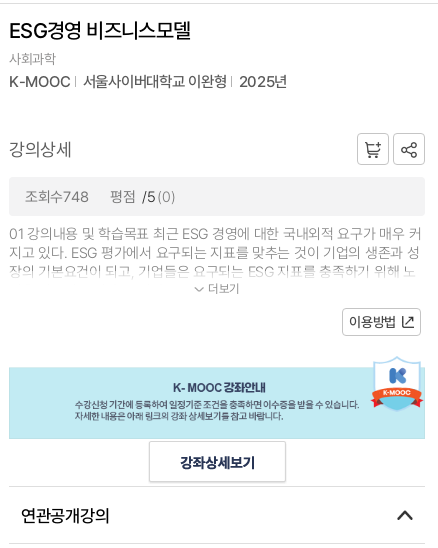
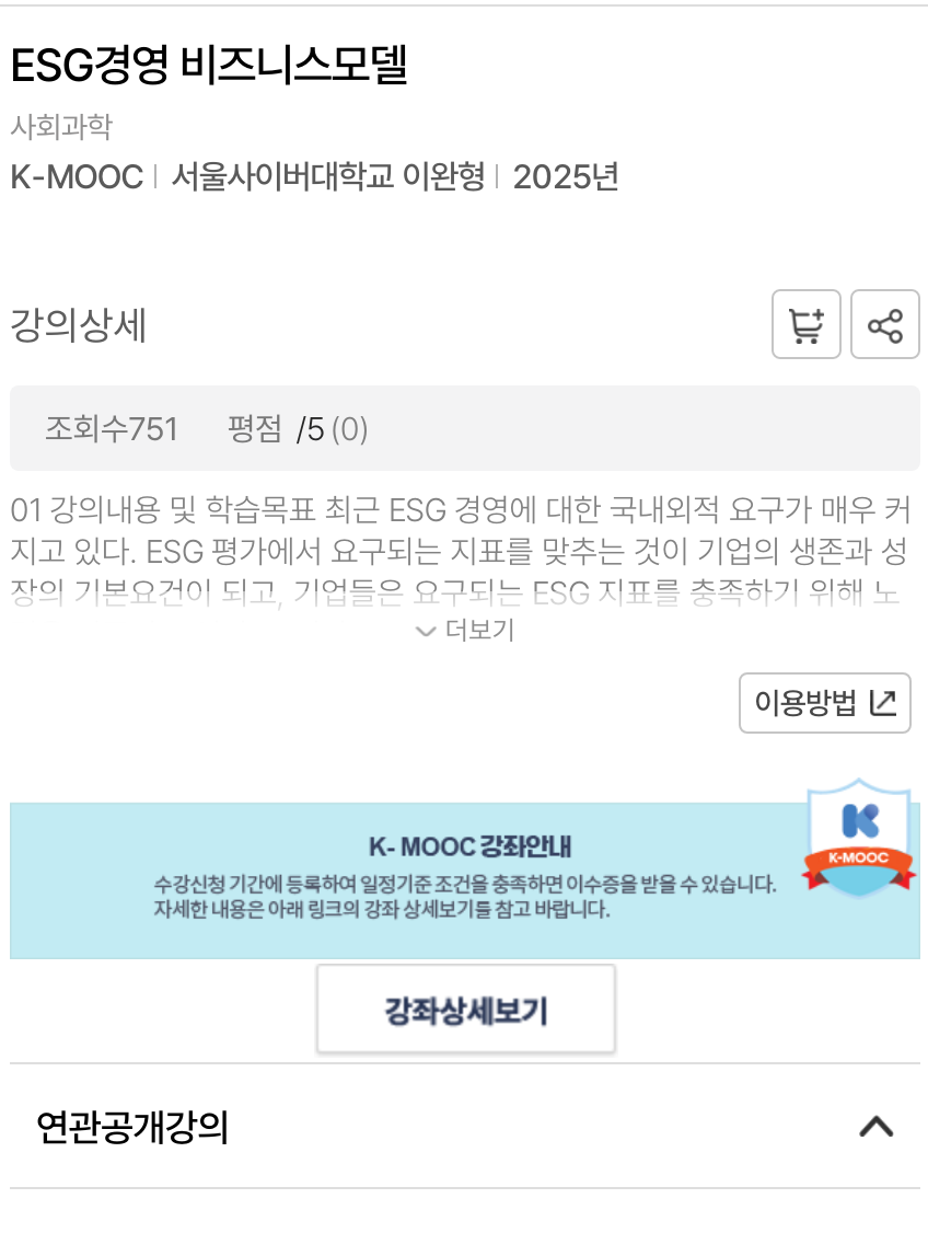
- 조회수748 평점 /5 (0)
+ 조회수751 평점 /5 (0)
